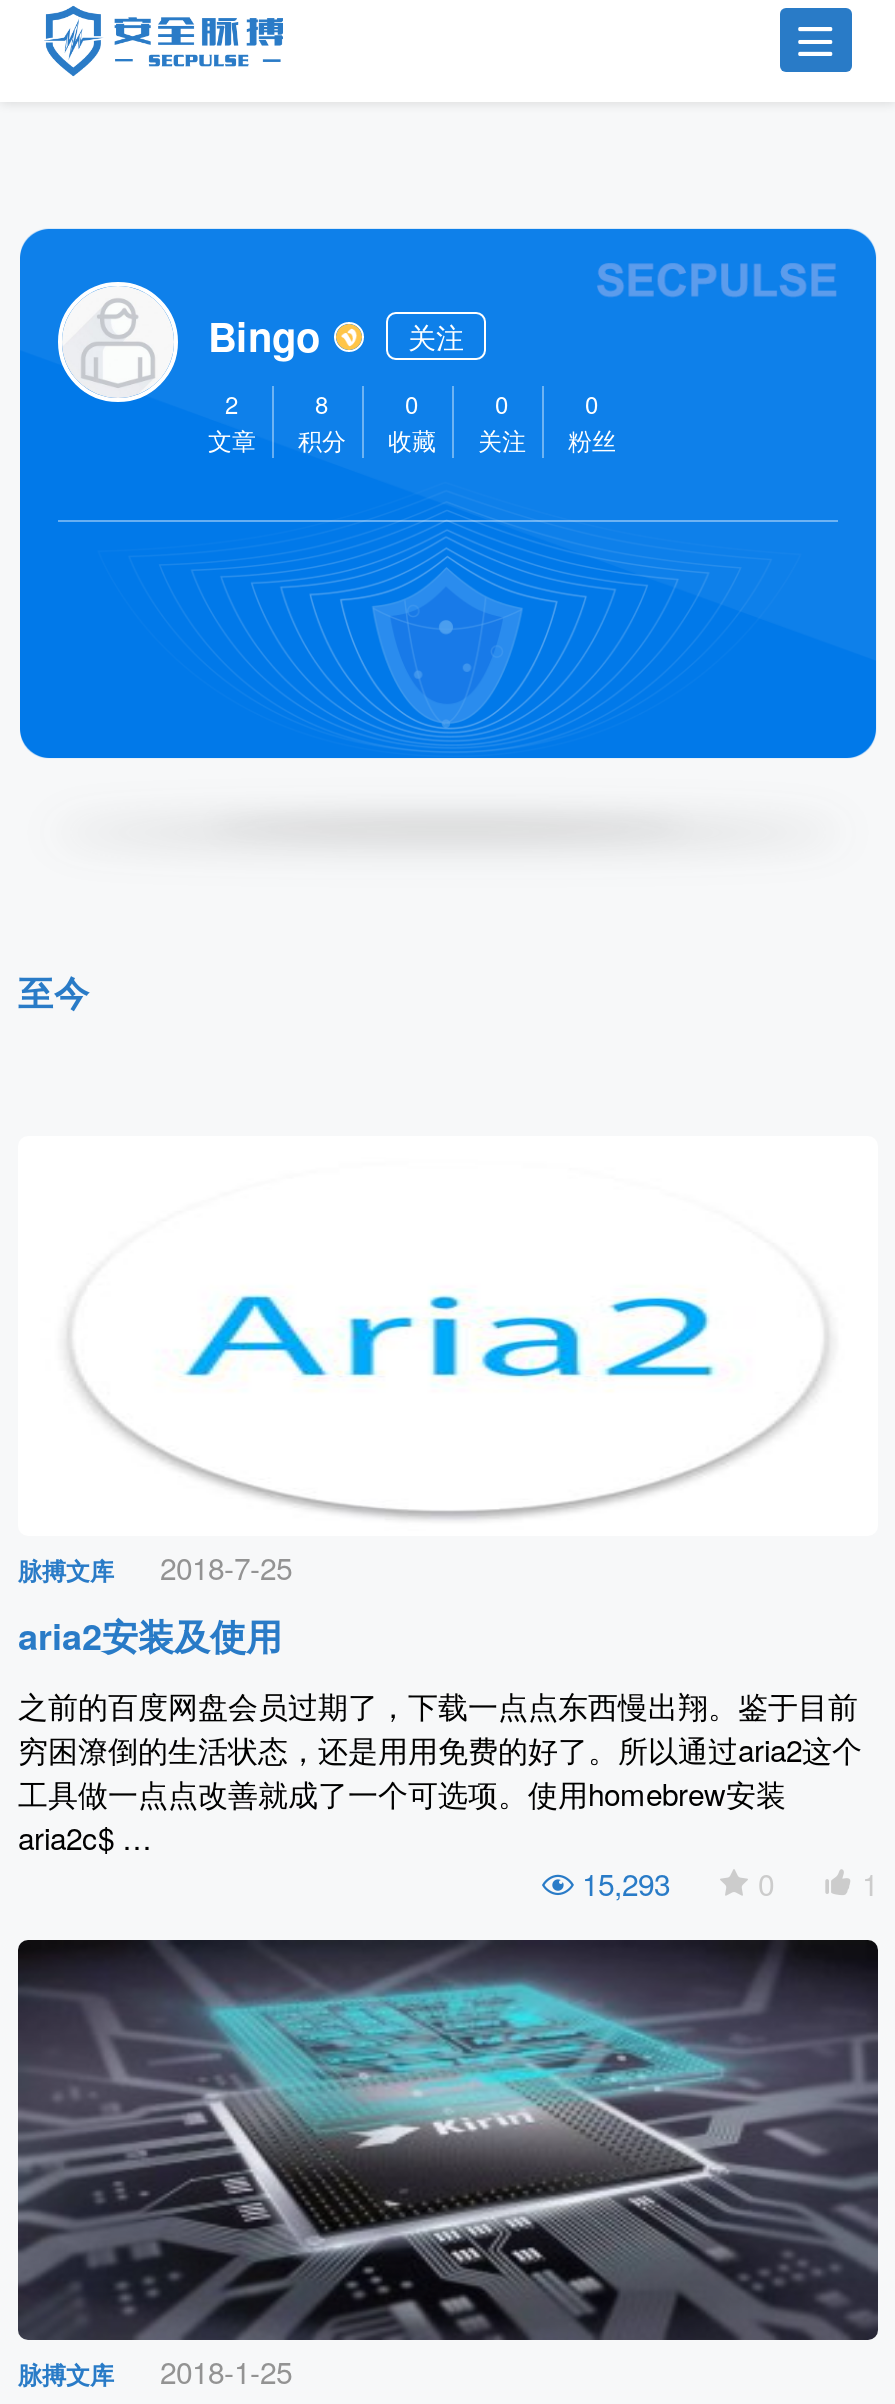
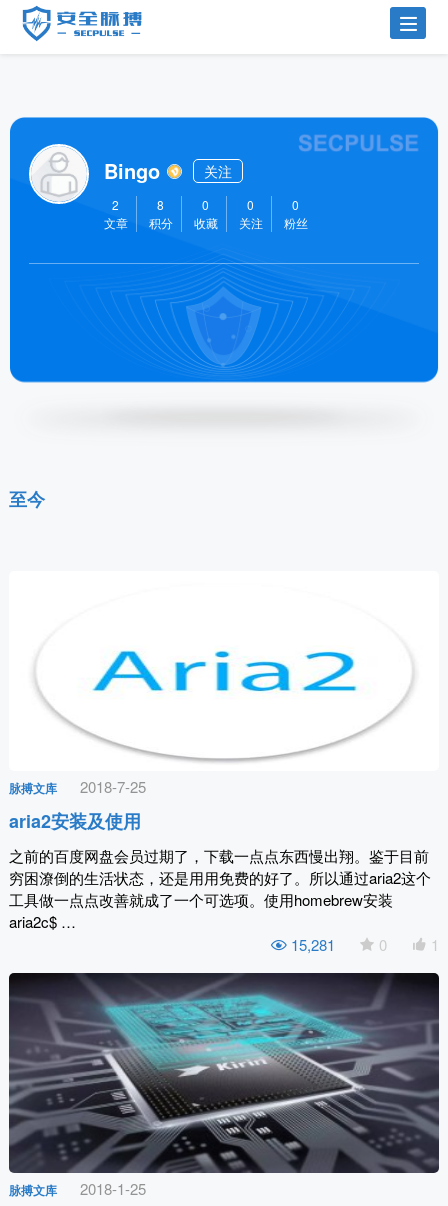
- 15,293
+ 15,281
